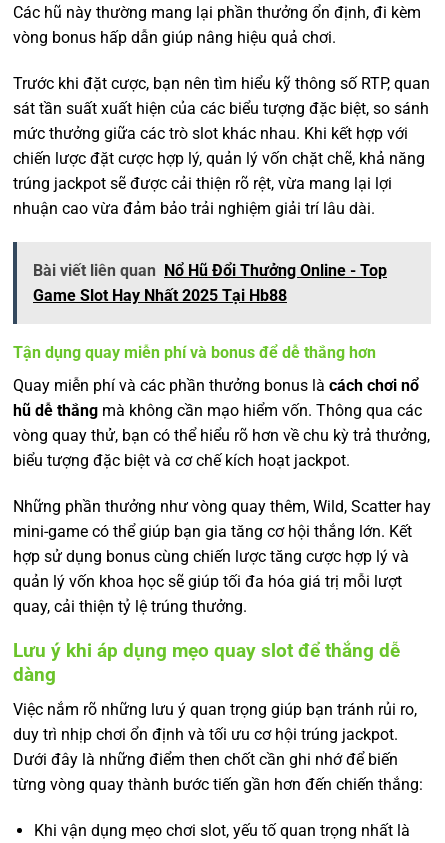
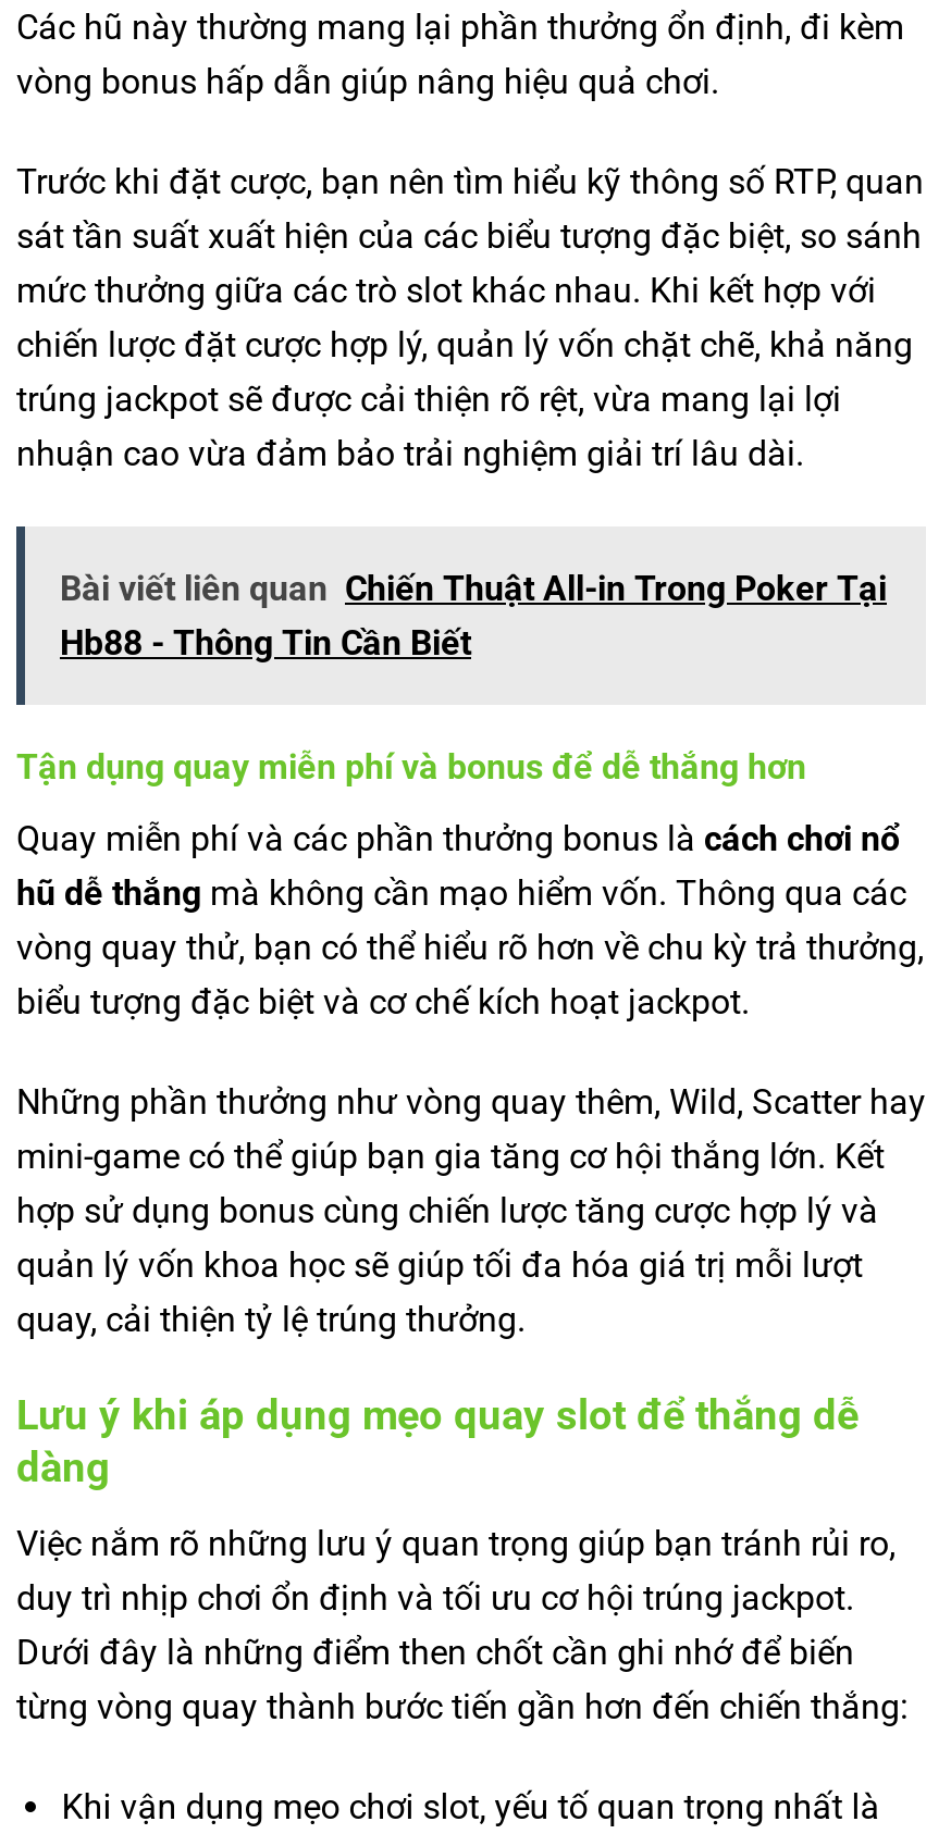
- Bài viết liên quan Nổ Hũ Đổi Thưởng Online - Top
- Game Slot Hay Nhất 2025 Tại Hb88
+ Bài viết liên quan Chiến Thuật All-in Trong Poker Tại
+ Hb88 - Thông Tin Cần Biết
